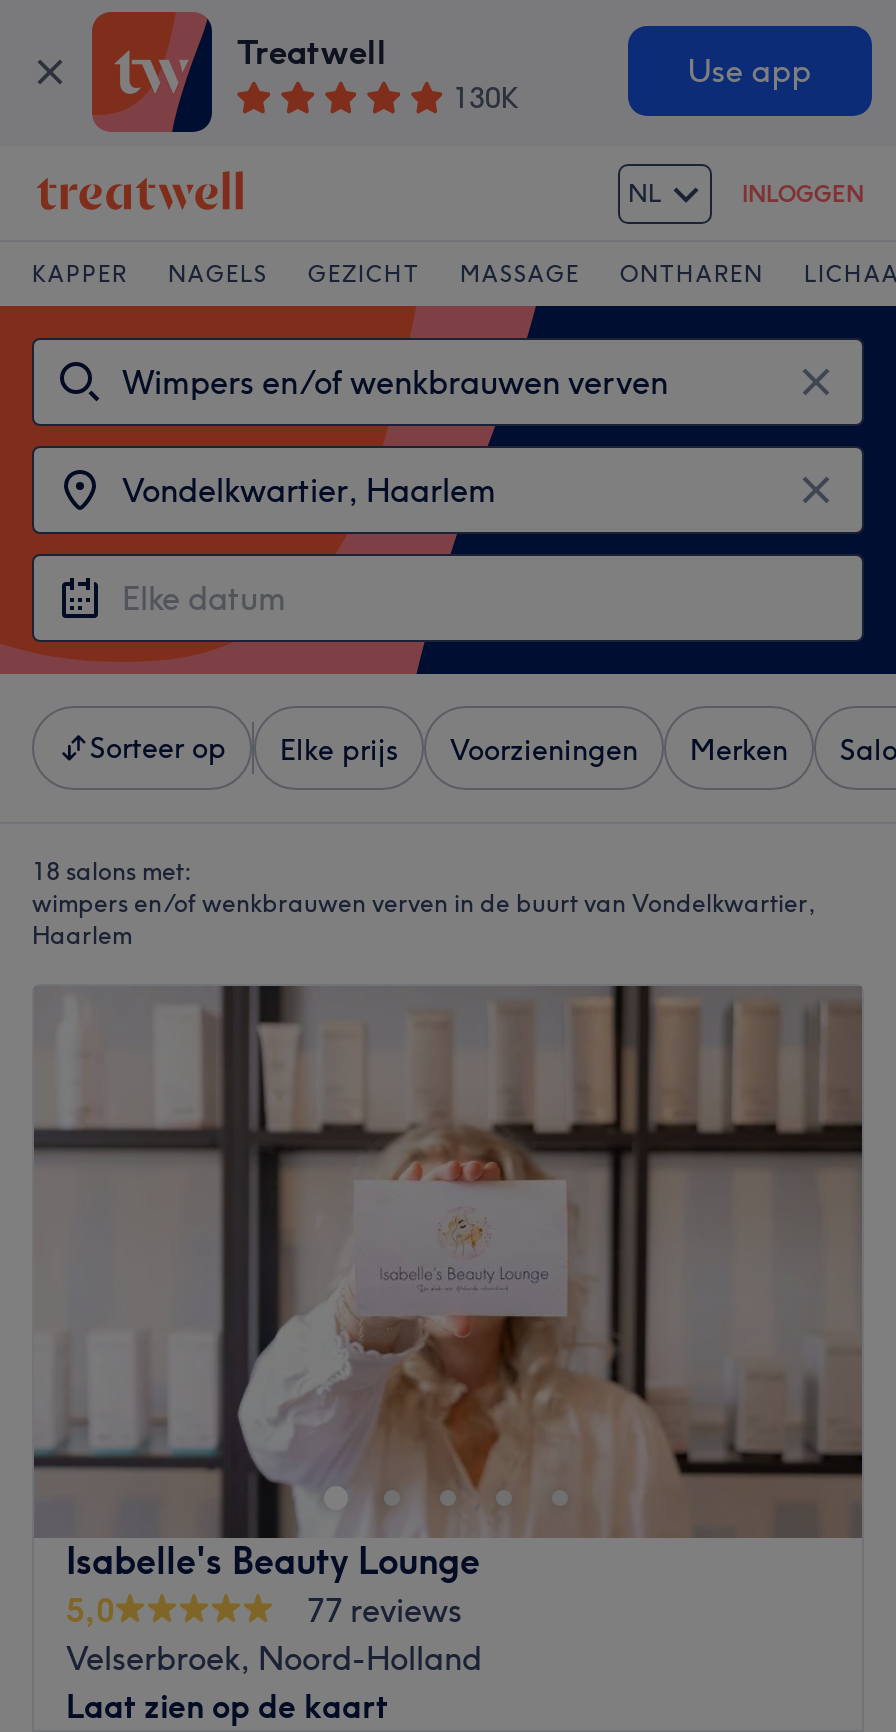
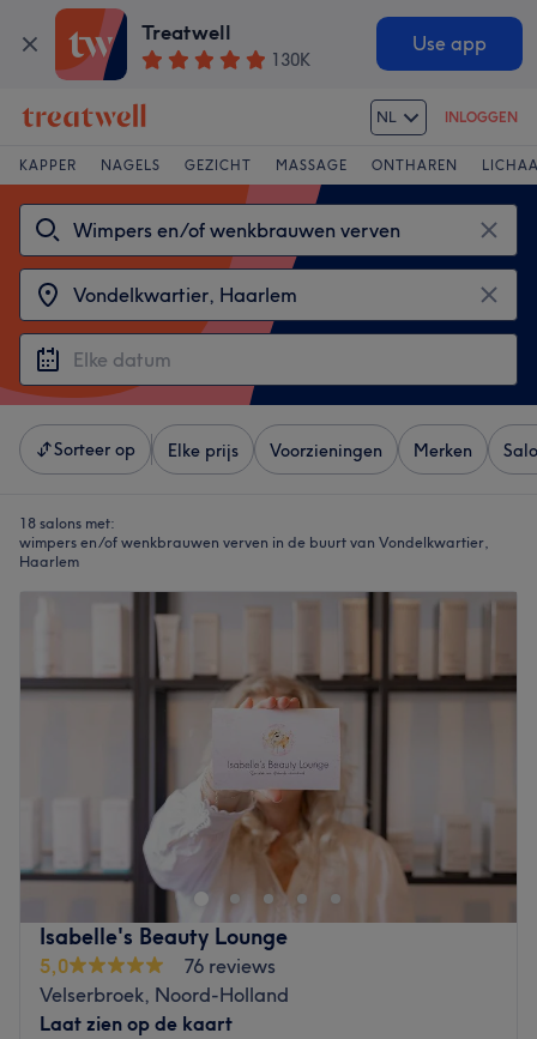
- 77 reviews
+ 76 reviews
